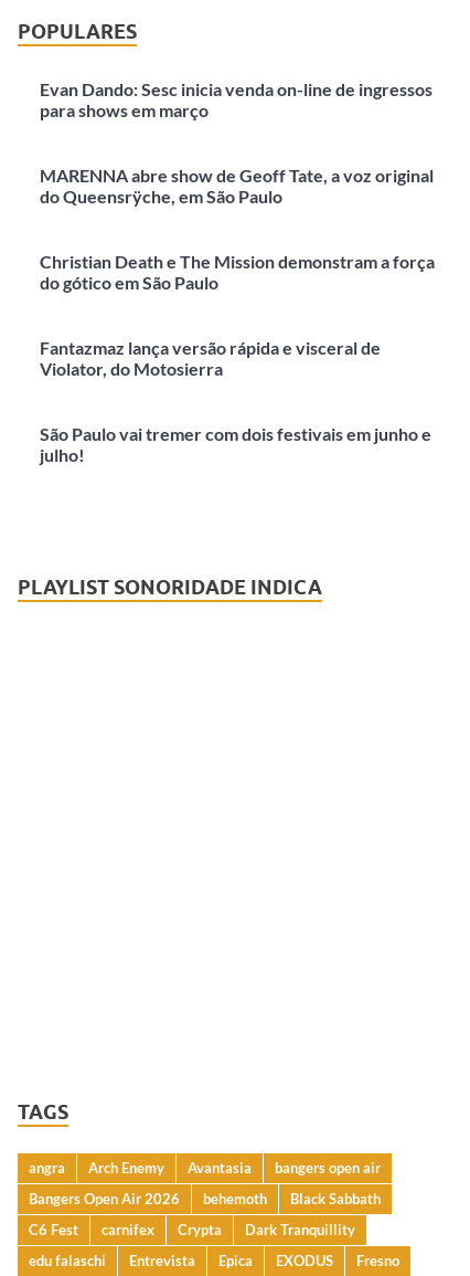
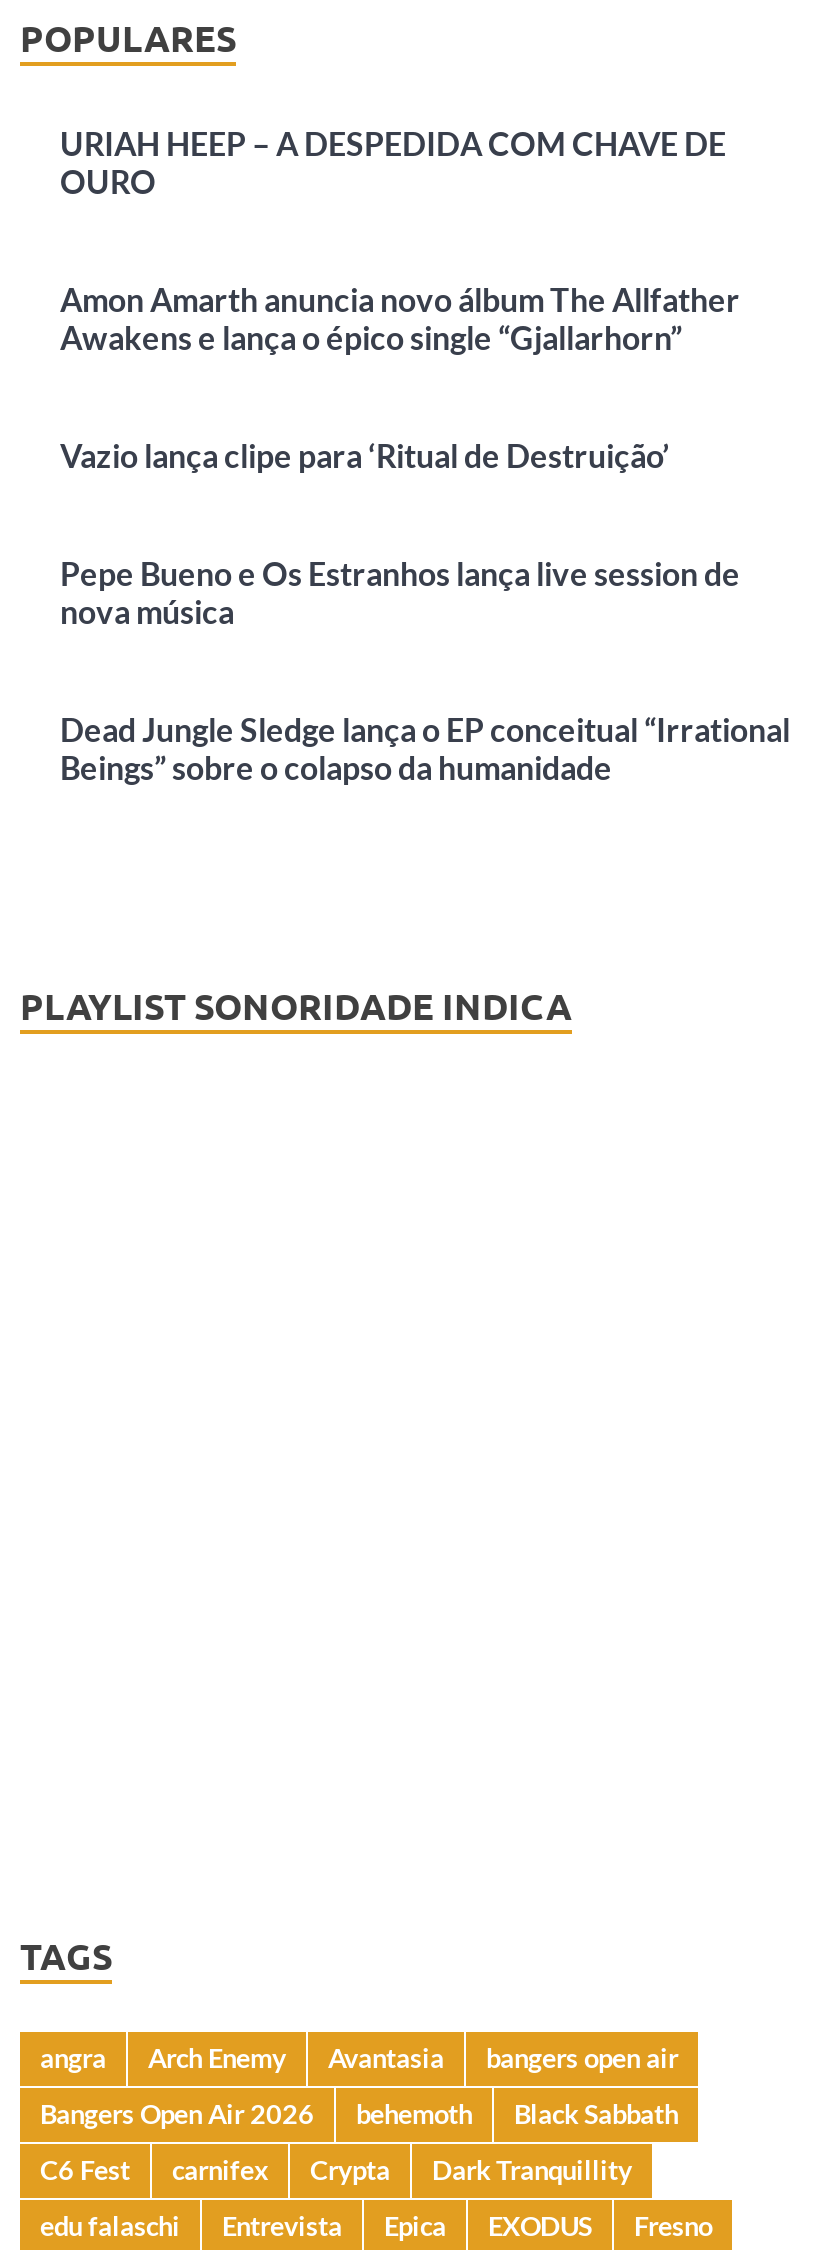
- Evan Dando: Sesc inicia venda on-line de ingressos
- para shows em março
+ URIAH HEEP – A DESPEDIDA COM CHAVE DE
+ OURO

- MARENNA abre show de Geoff Tate, a voz original
- do Queensrÿche, em São Paulo
+ Amon Amarth anuncia novo álbum The Allfather
+ Awakens e lança o épico single “Gjallarhorn”

- Christian Death e The Mission demonstram a força
- do gótico em São Paulo
+ Vazio lança clipe para ‘Ritual de Destruição’

- Fantazmaz lança versão rápida e visceral de
- Violator, do Motosierra
+ Pepe Bueno e Os Estranhos lança live session de
+ nova música

- São Paulo vai tremer com dois festivais em junho e
- julho!
+ Dead Jungle Sledge lança o EP conceitual “Irrational
+ Beings” sobre o colapso da humanidade
